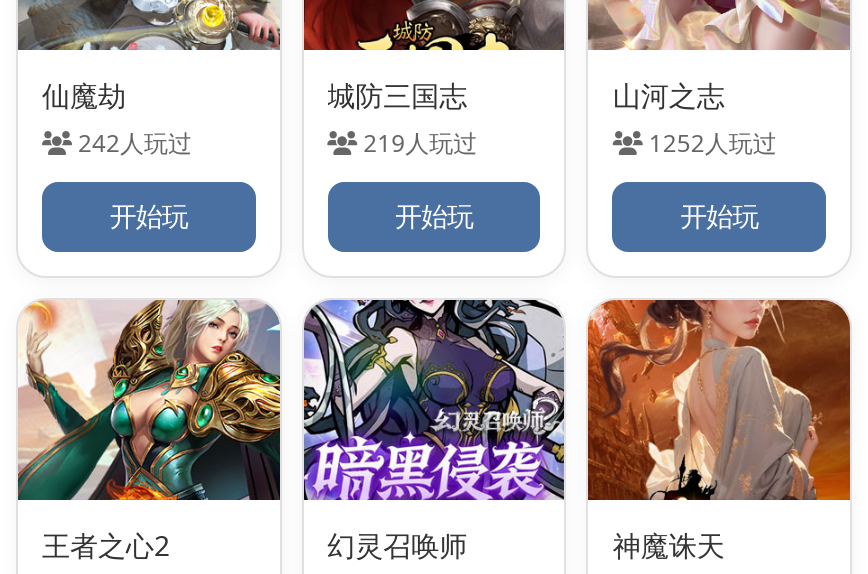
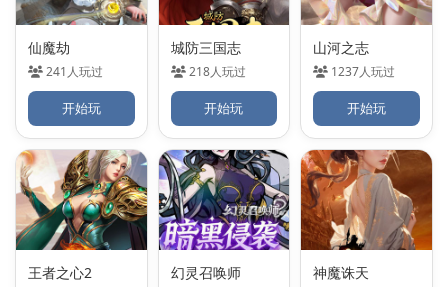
- 242人玩过
+ 241人玩过

- 219人玩过
+ 218人玩过

- 1252人玩过
+ 1237人玩过
